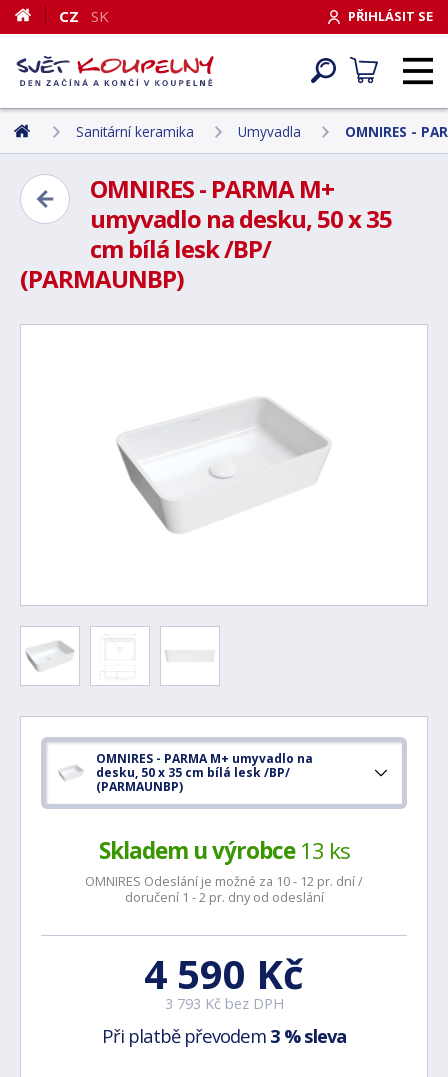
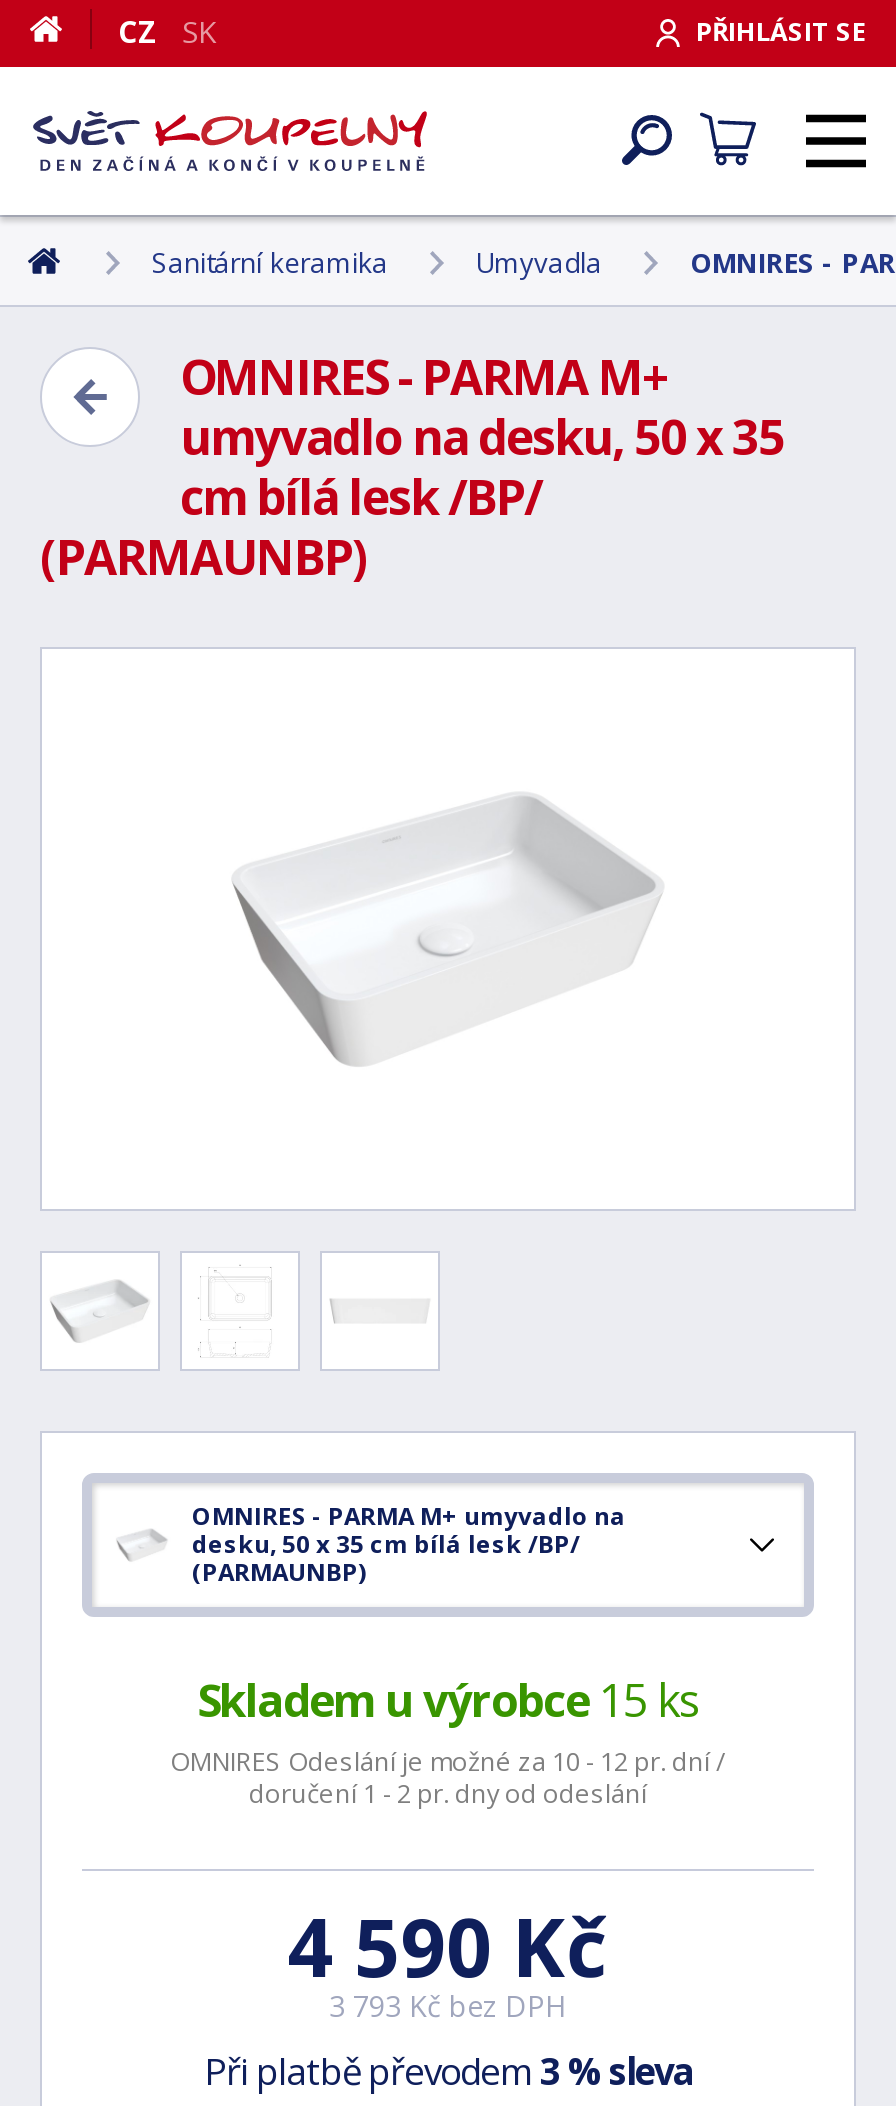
- Skladem u výrobce 13 ks
+ Skladem u výrobce 15 ks
